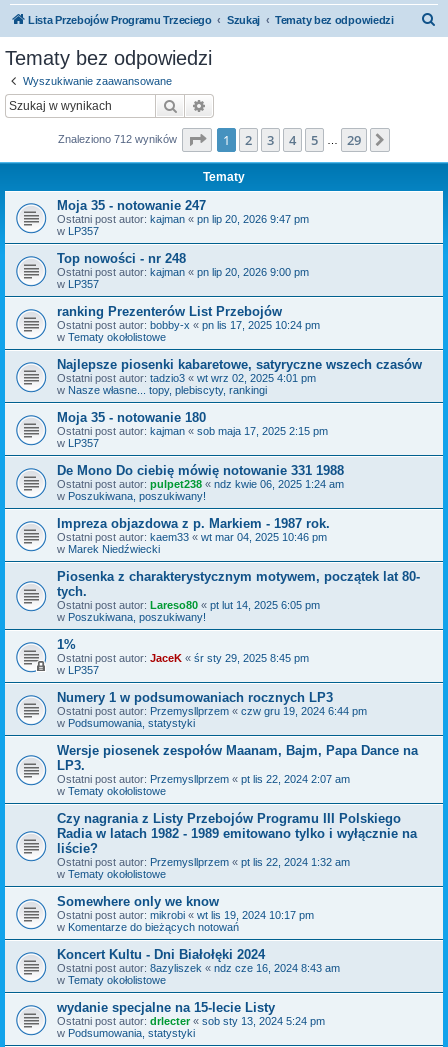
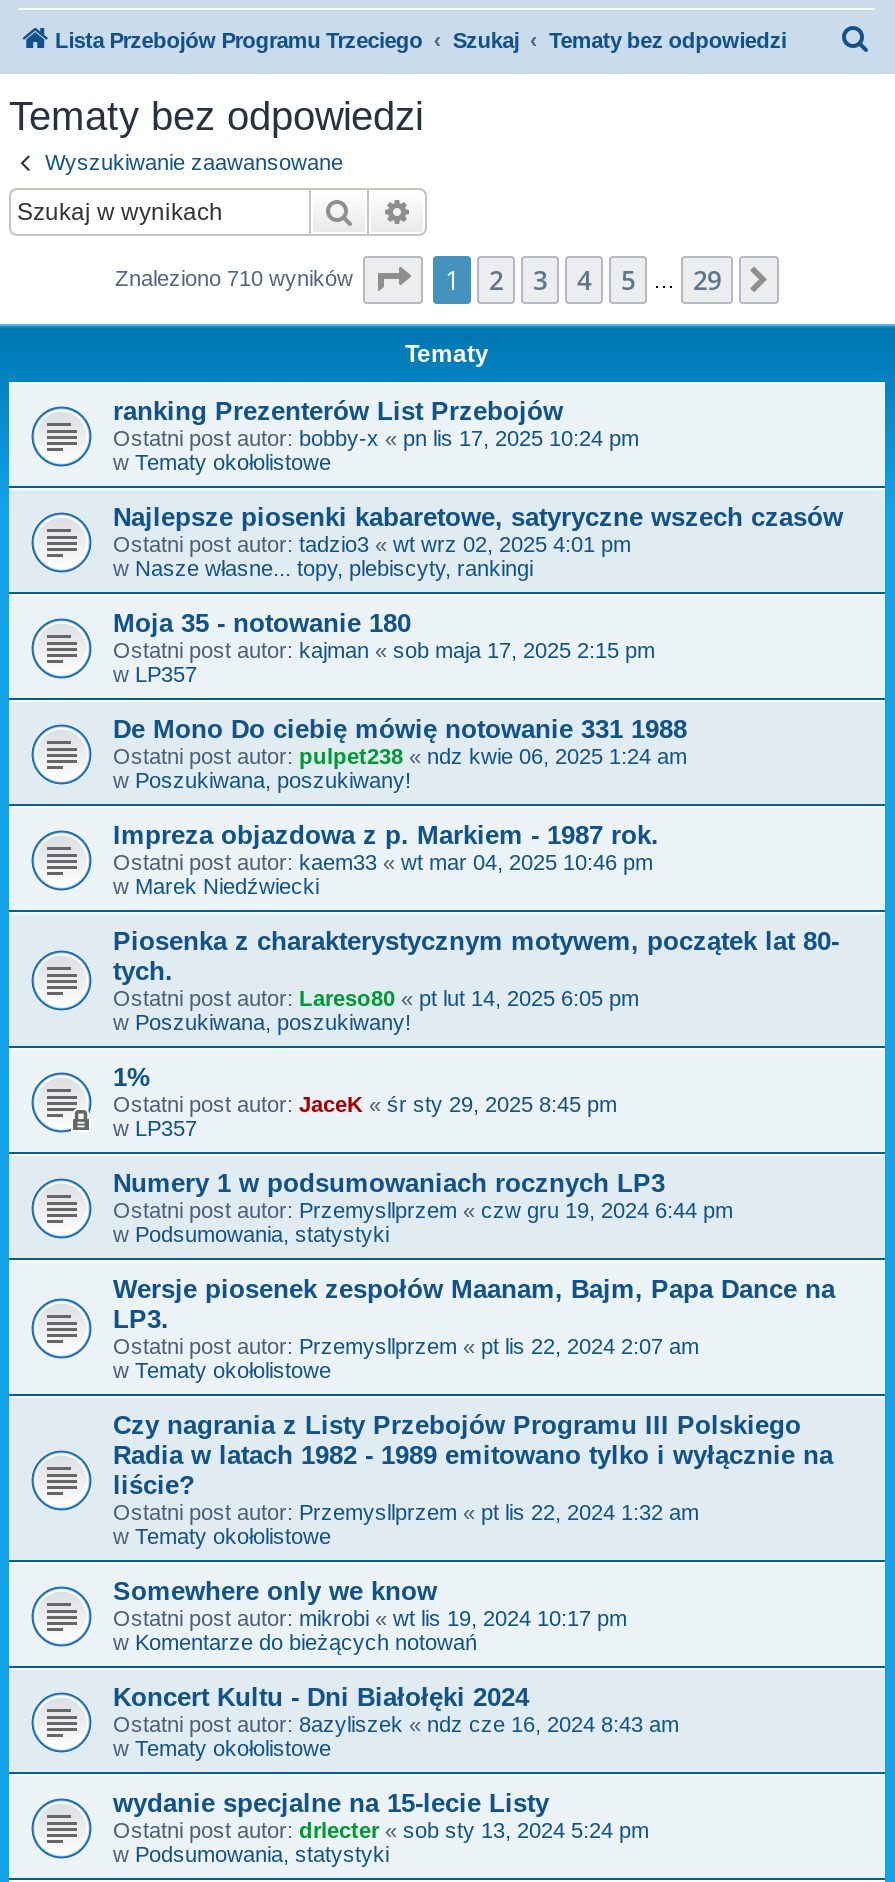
- Znaleziono 712 wyników
+ Znaleziono 710 wyników

- Moja 35 - notowanie 247
- Ostatni post autor: kajman «pn lip 20, 2026 9:47 pm
- w LP357
- Top nowości - nr 248
- Ostatni post autor: kajman «pn lip 20, 2026 9:00 pm
- w LP357
